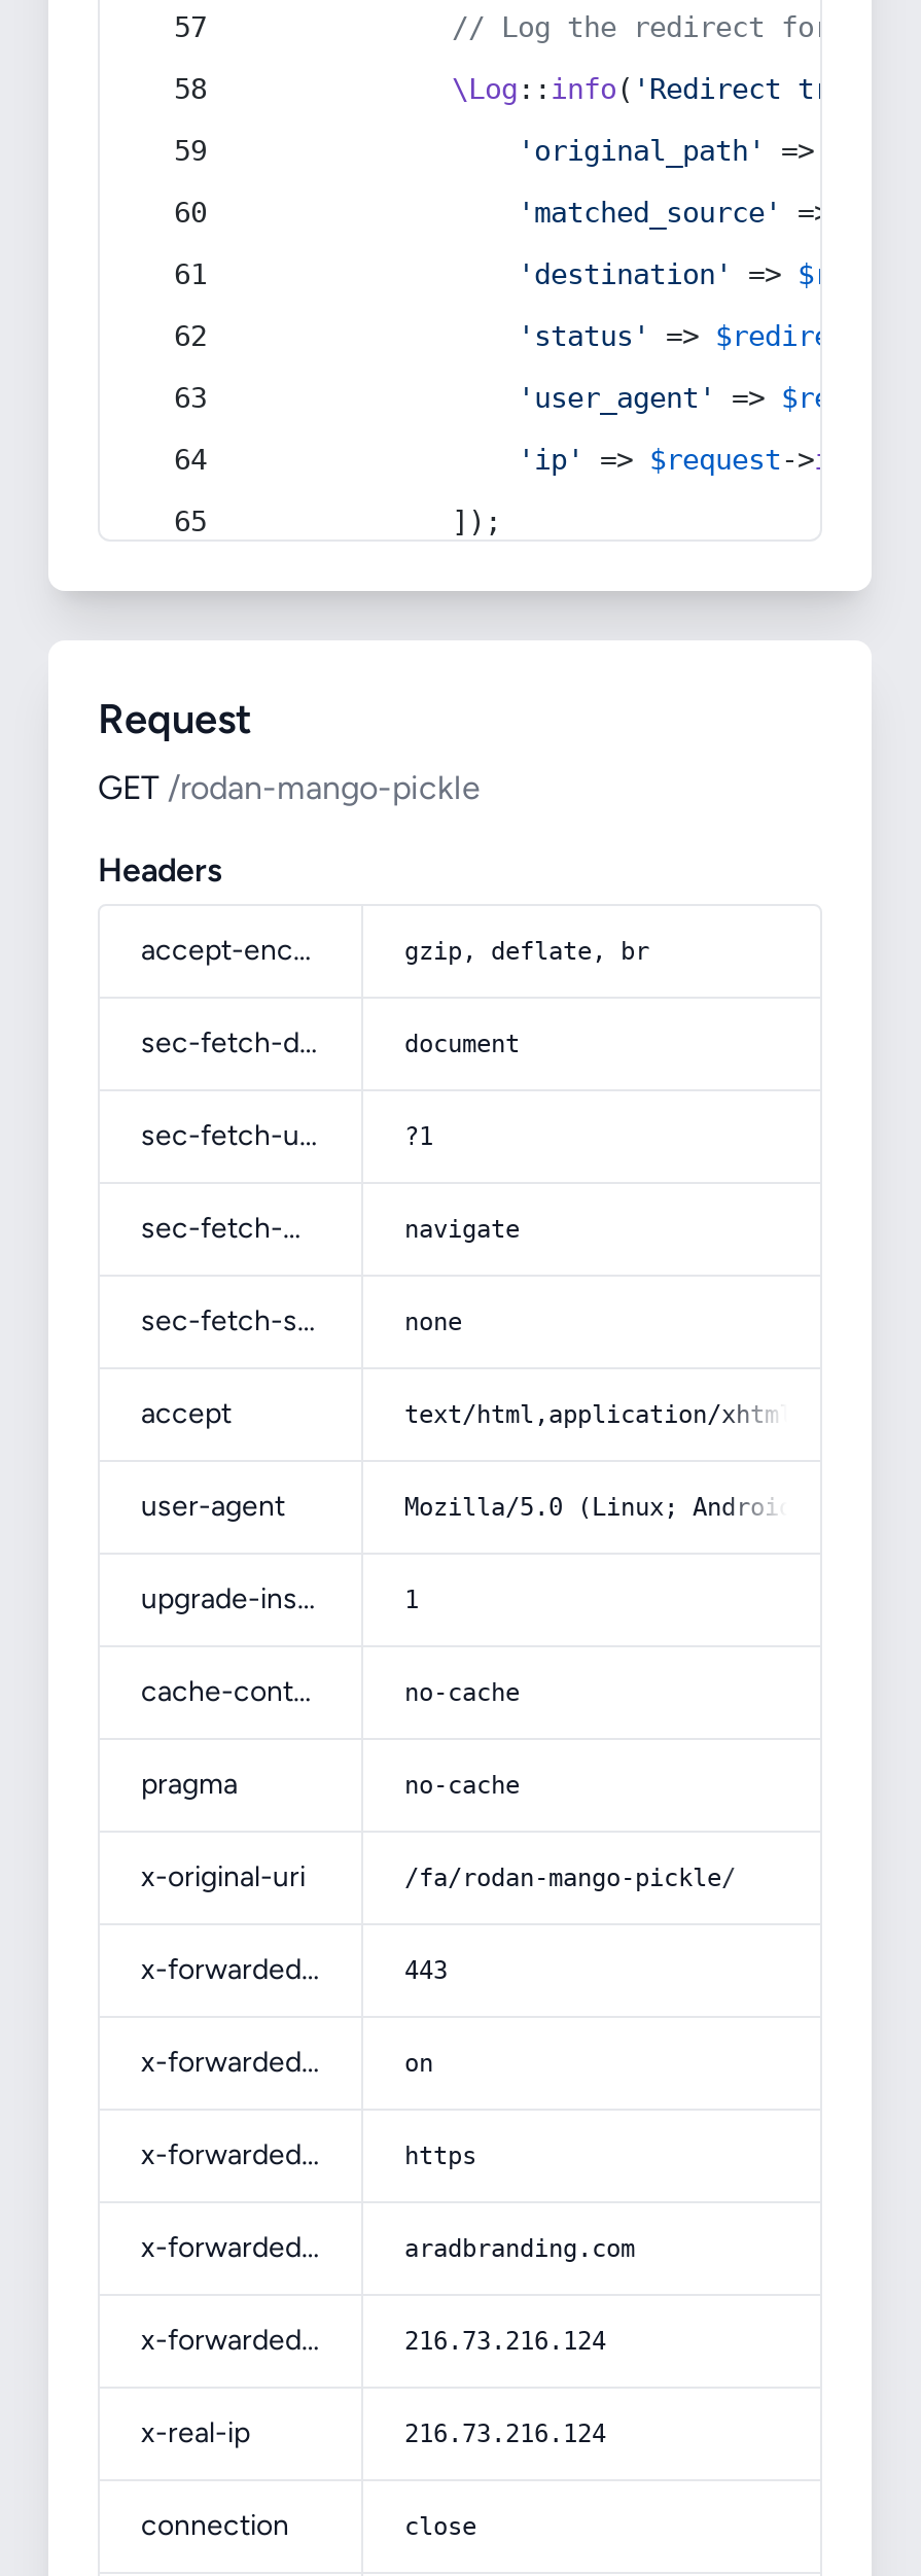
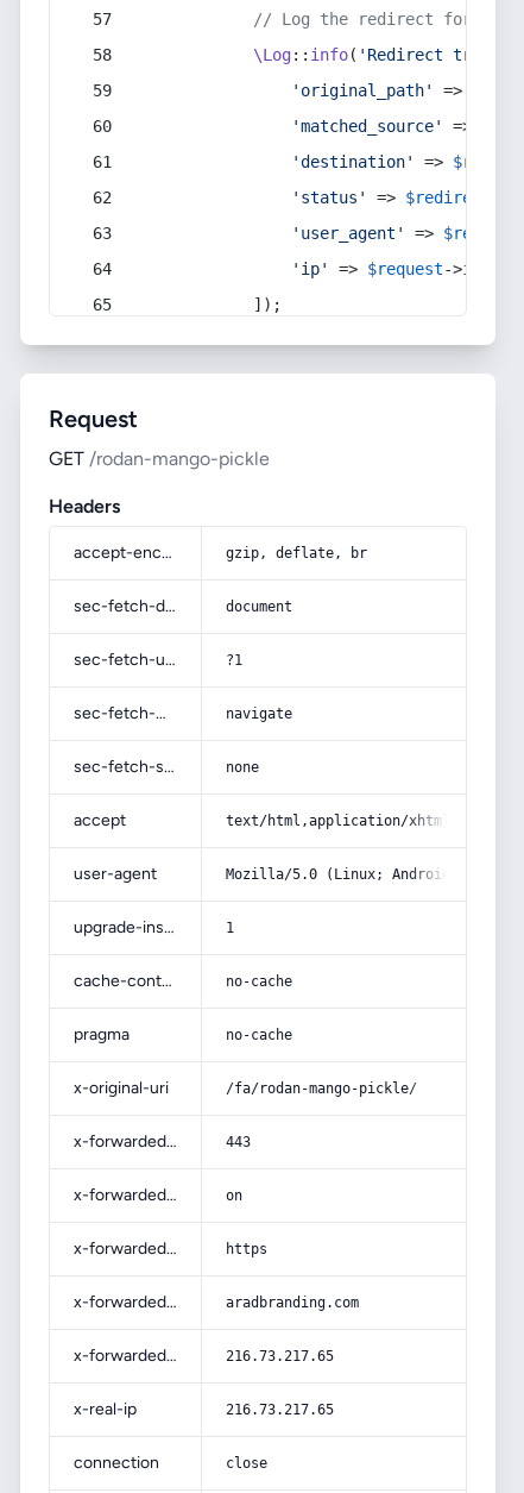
- 216.73.216.124
+ 216.73.217.65

- 216.73.216.124
+ 216.73.217.65
